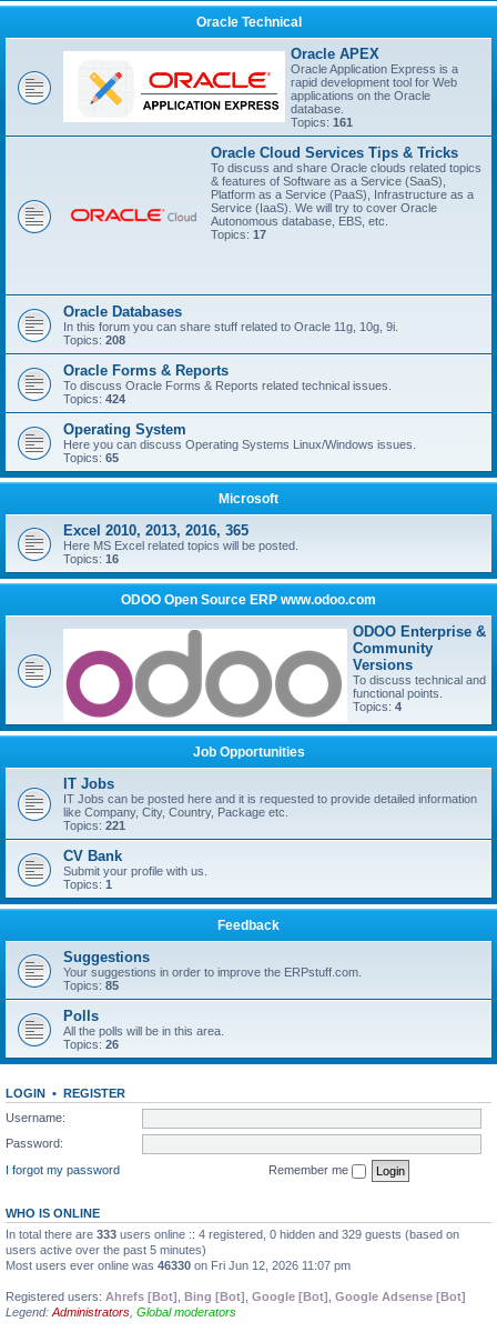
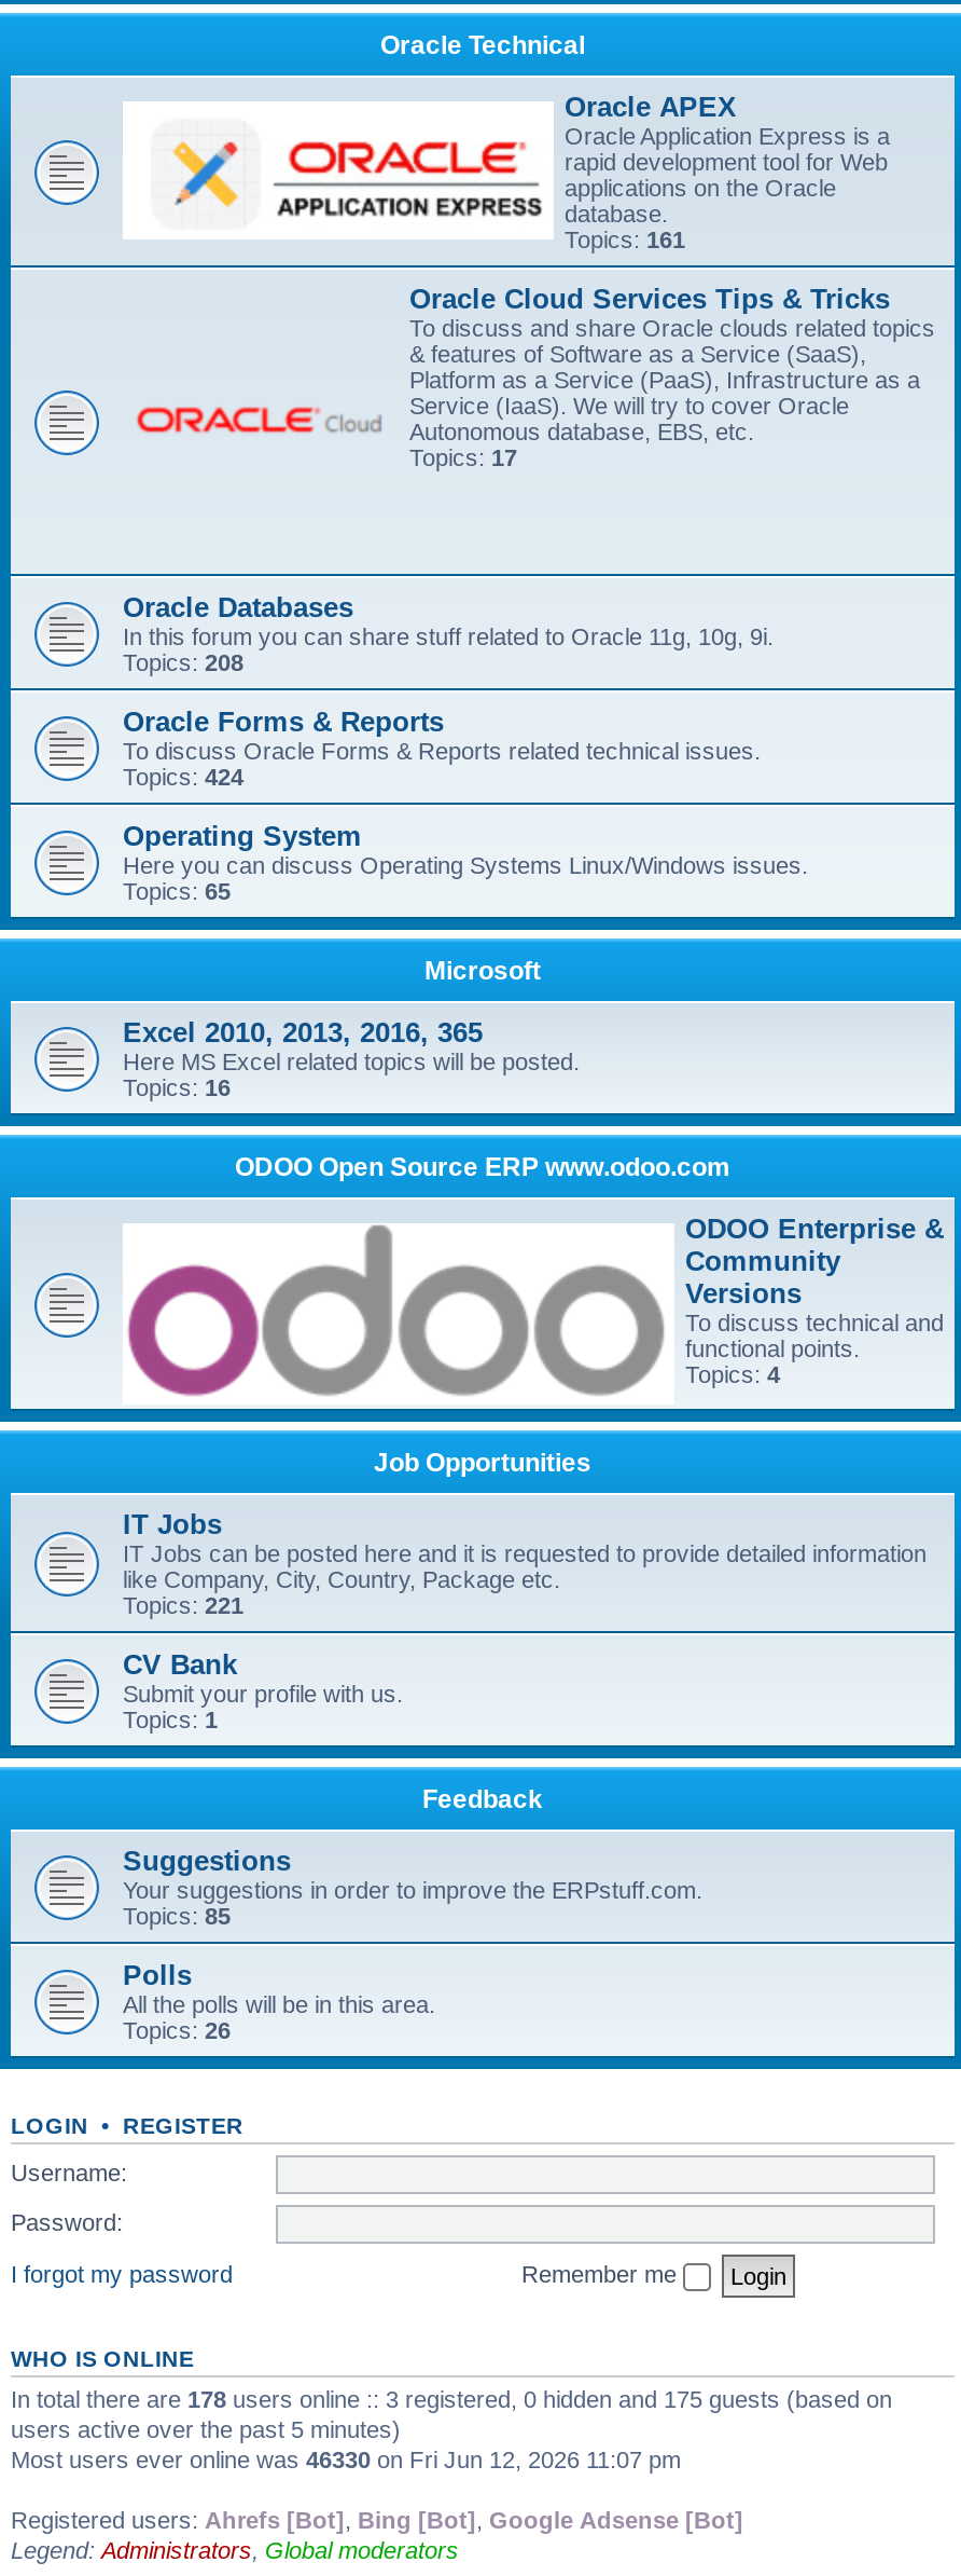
- In total there are 333 users online :: 4 registered, 0 hidden and 329 guests (based on
+ In total there are 178 users online :: 3 registered, 0 hidden and 175 guests (based on

- Registered users: Ahrefs [Bot], Bing [Bot], Google [Bot], Google Adsense [Bot]
+ Registered users: Ahrefs [Bot], Bing [Bot], Google Adsense [Bot]
